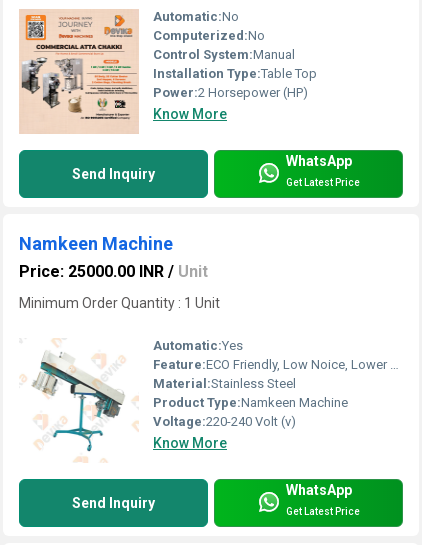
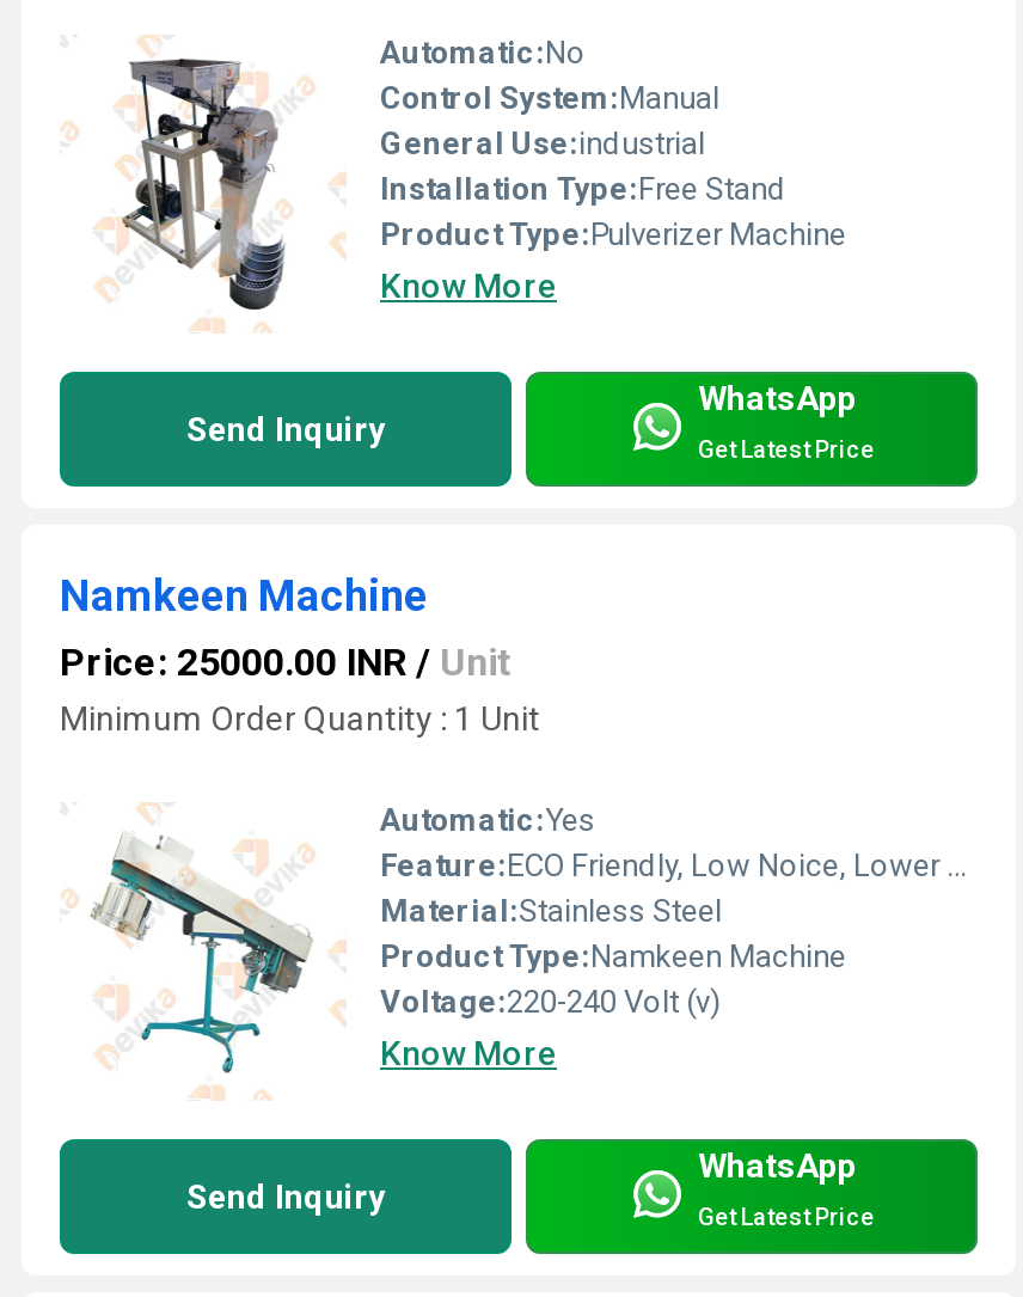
- [image]
- Installation Type:Table Top
- Power:2 Horsepower (HP)
+ [image]
+ General Use:industrial
+ Installation Type:Free Stand
+ Product Type:Pulverizer Machine

- Computerized:No
